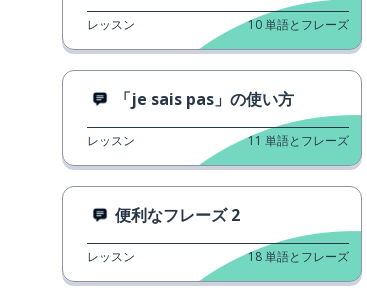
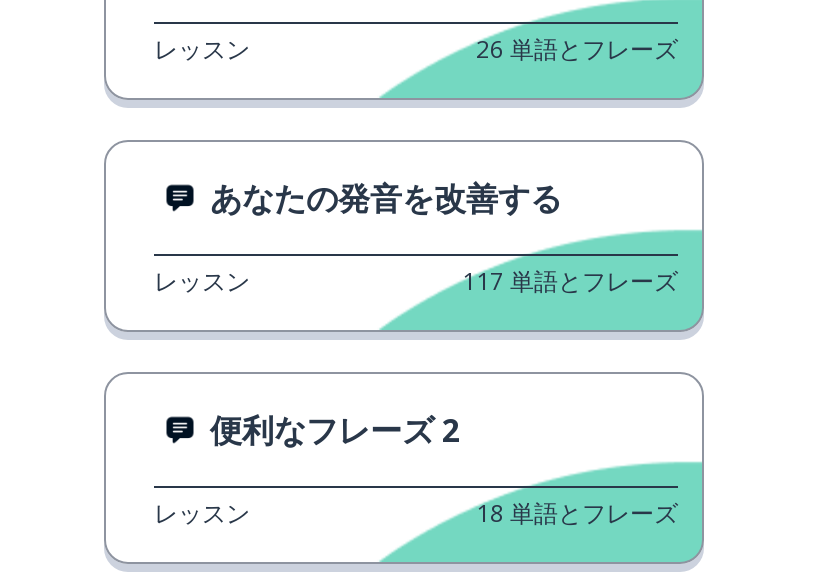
- 10 単語とフレーズ
+ 26 単語とフレーズ

- 「je sais pas」の使い方
+ あなたの発音を改善する

- 11 単語とフレーズ
+ 117 単語とフレーズ
